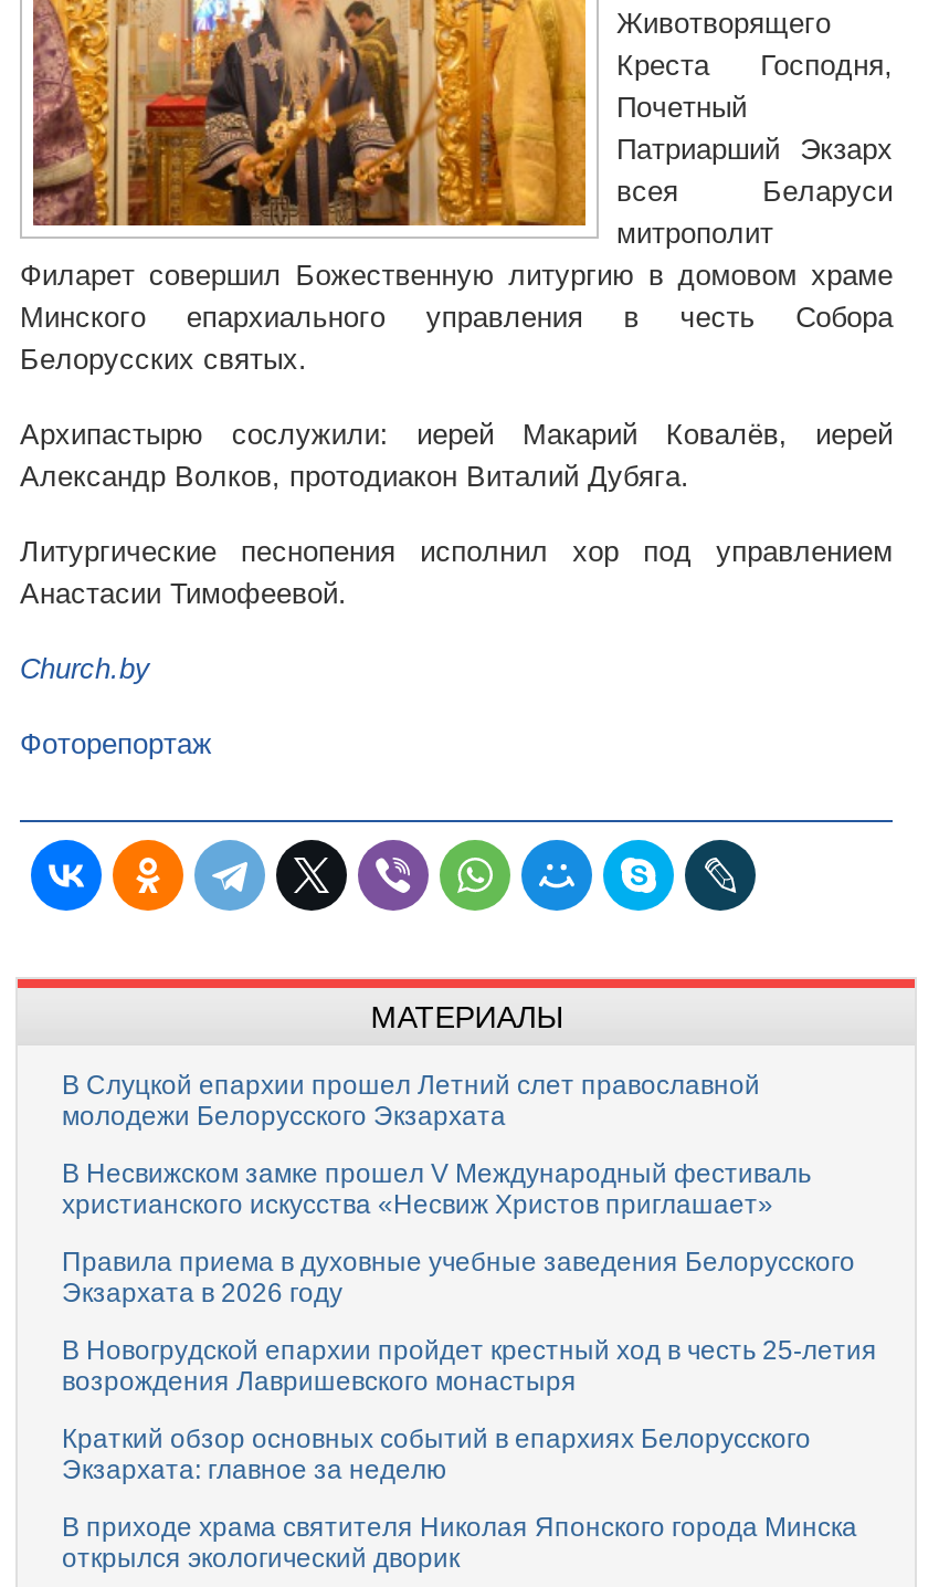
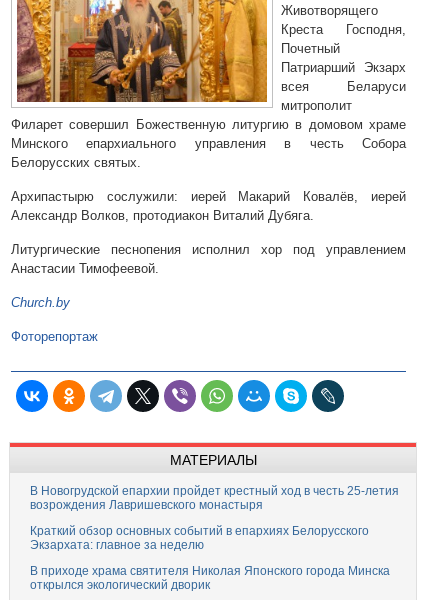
- В Слуцкой епархии прошел Летний слет православной
- молодежи Белорусского Экзархата
- В Несвижском замке прошел V Международный фестиваль
- христианского искусства «Несвиж Христов приглашает»
- Правила приема в духовные учебные заведения Белорусского
- Экзархата в 2026 году
